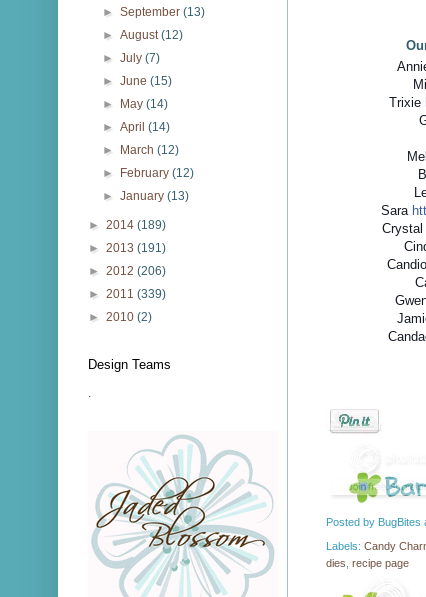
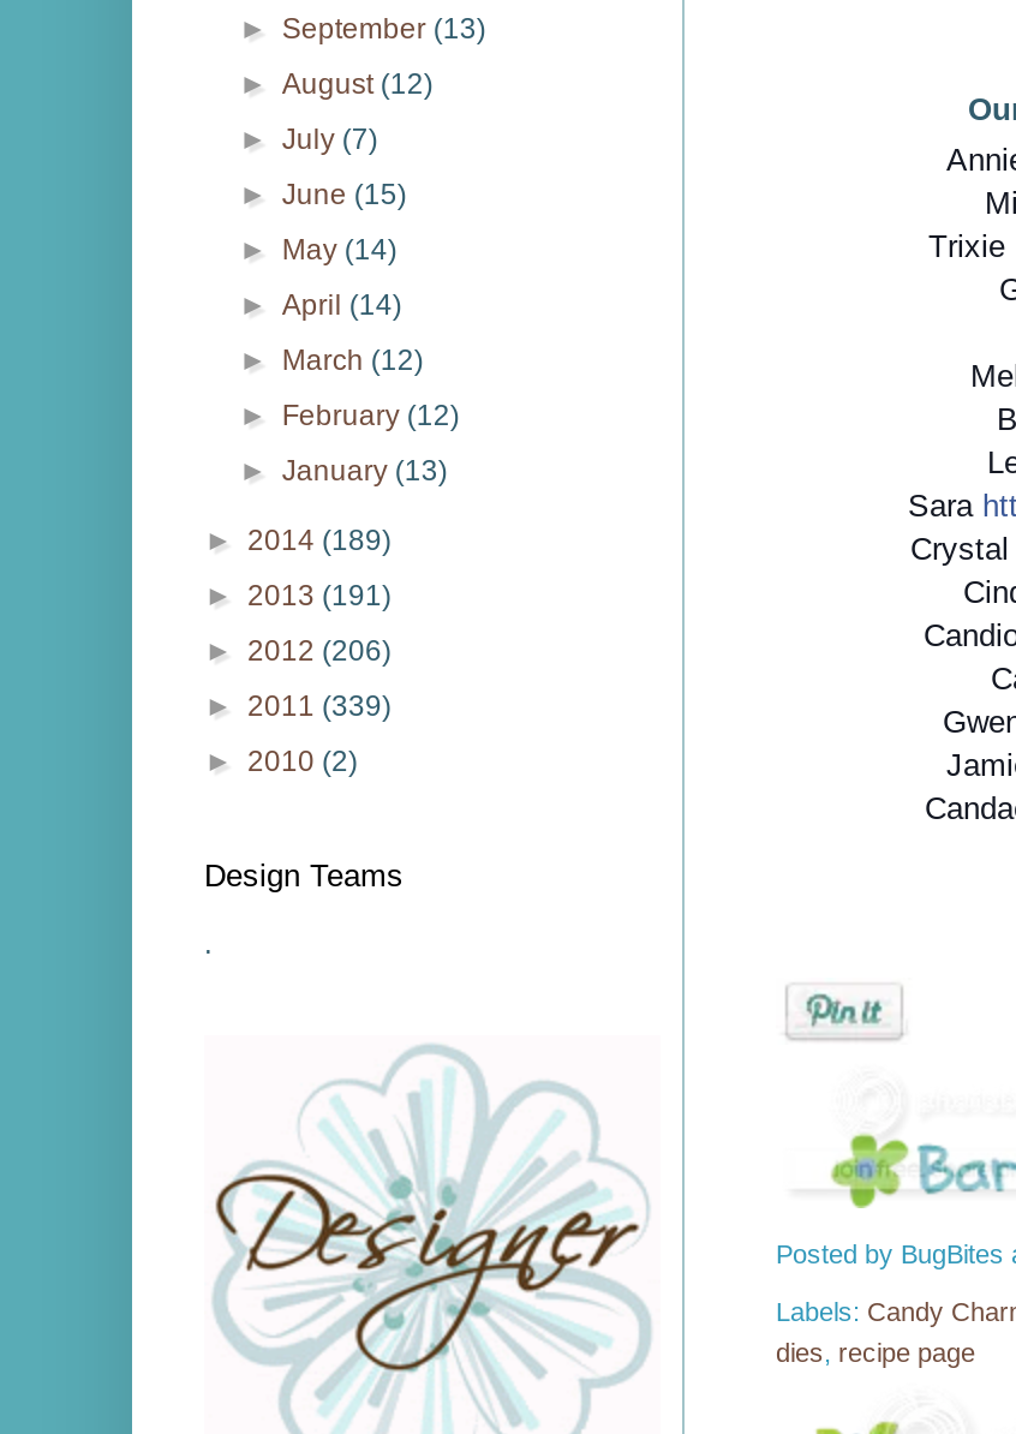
- [image]
+ [image]
